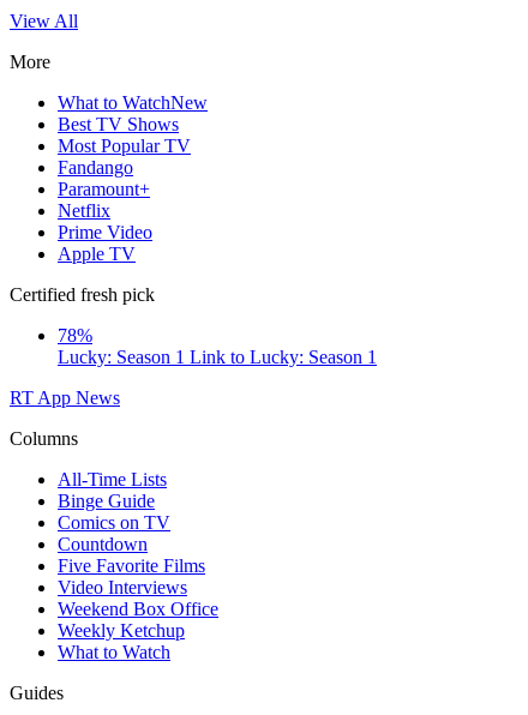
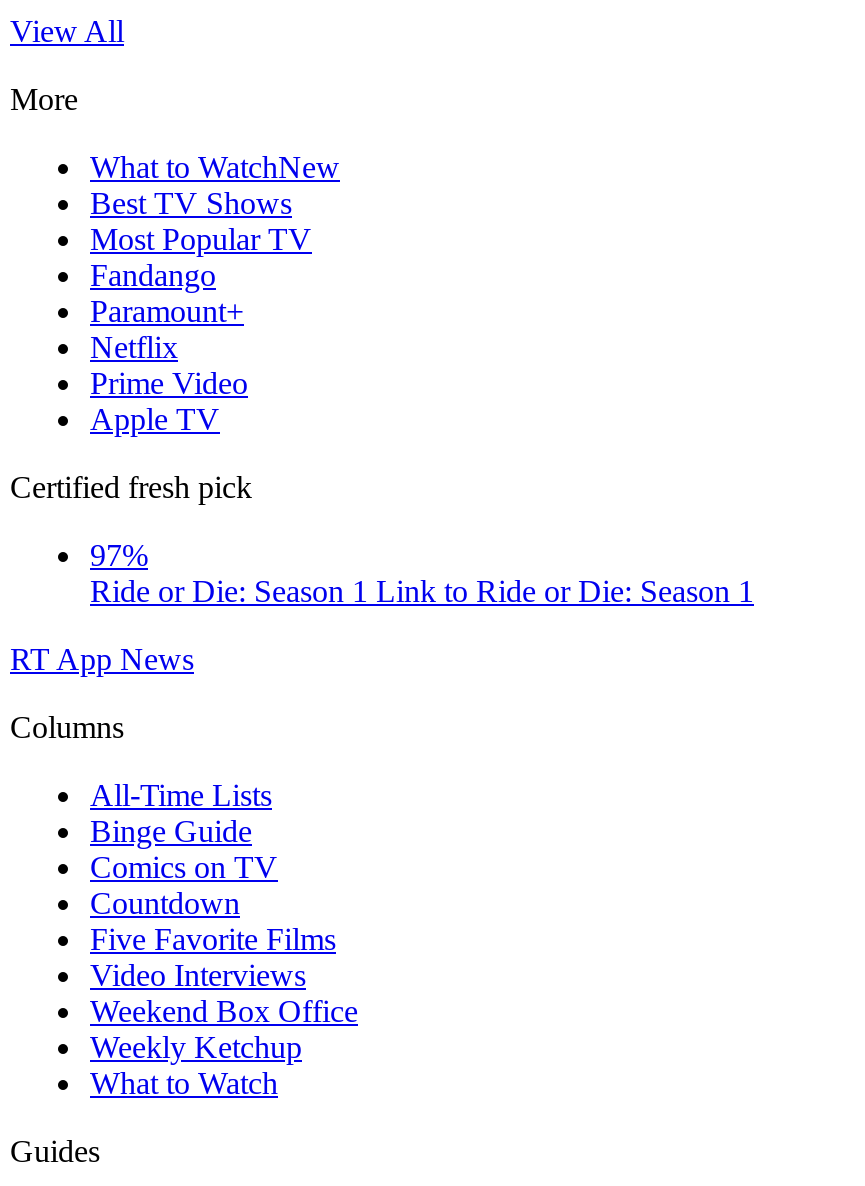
- 78%
- Lucky: Season 1 Link to Lucky: Season 1
+ 97%
+ Ride or Die: Season 1 Link to Ride or Die: Season 1
